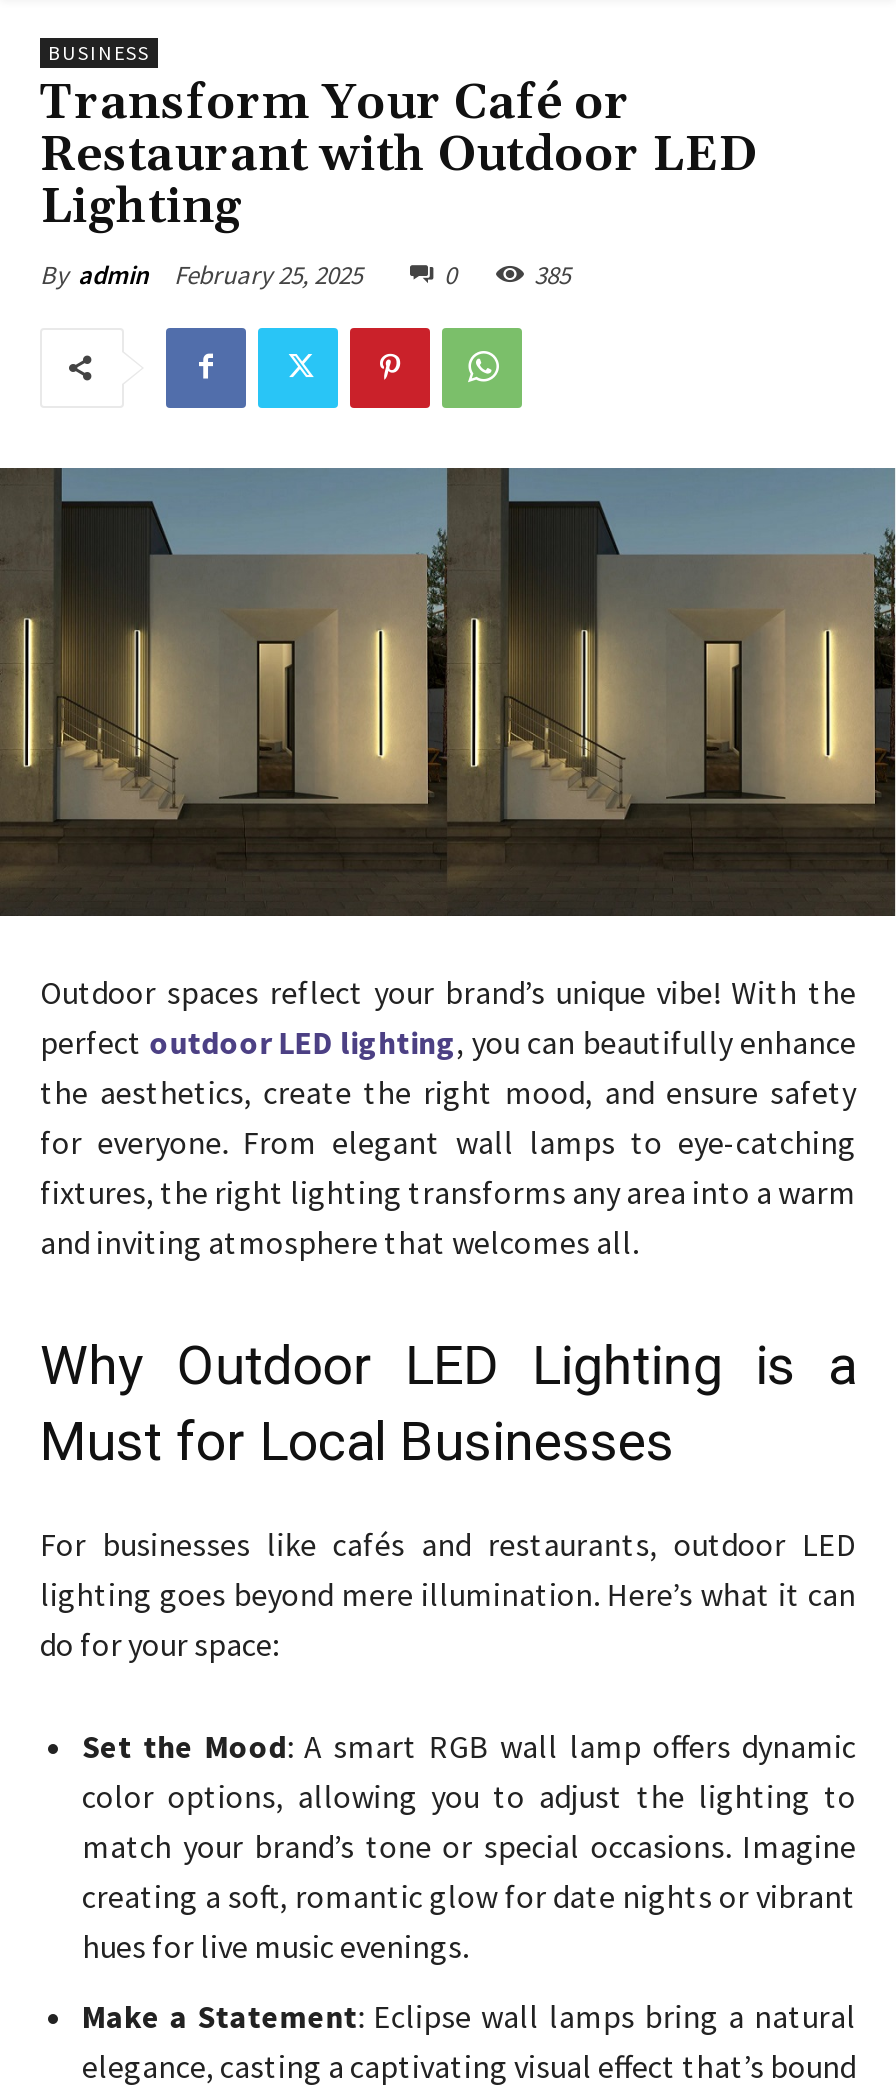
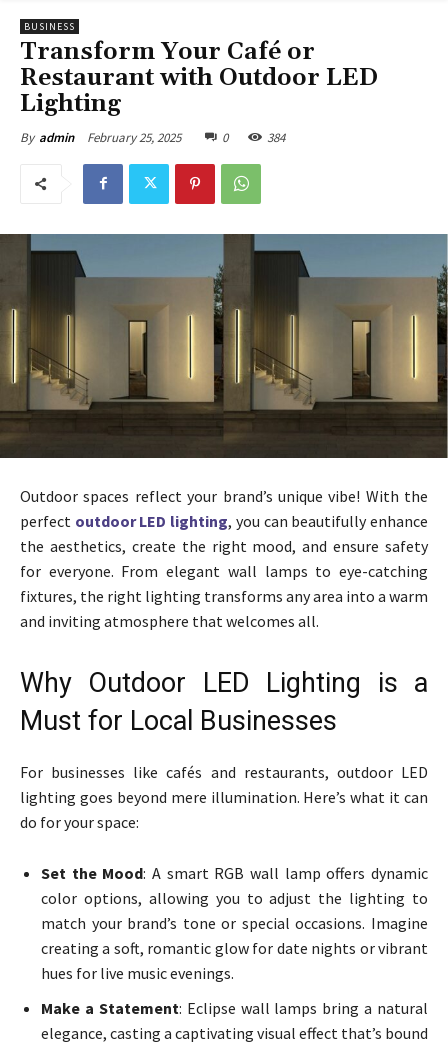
- 385
+ 384
